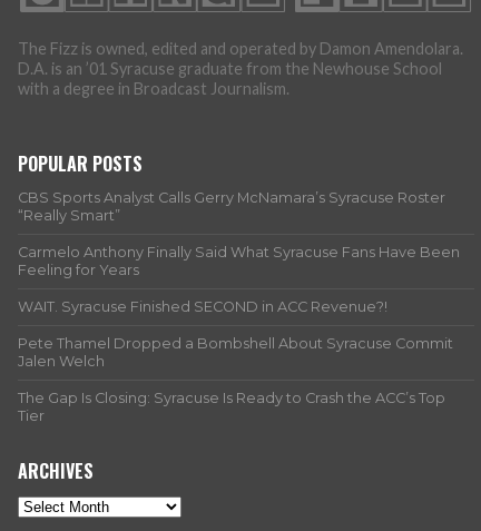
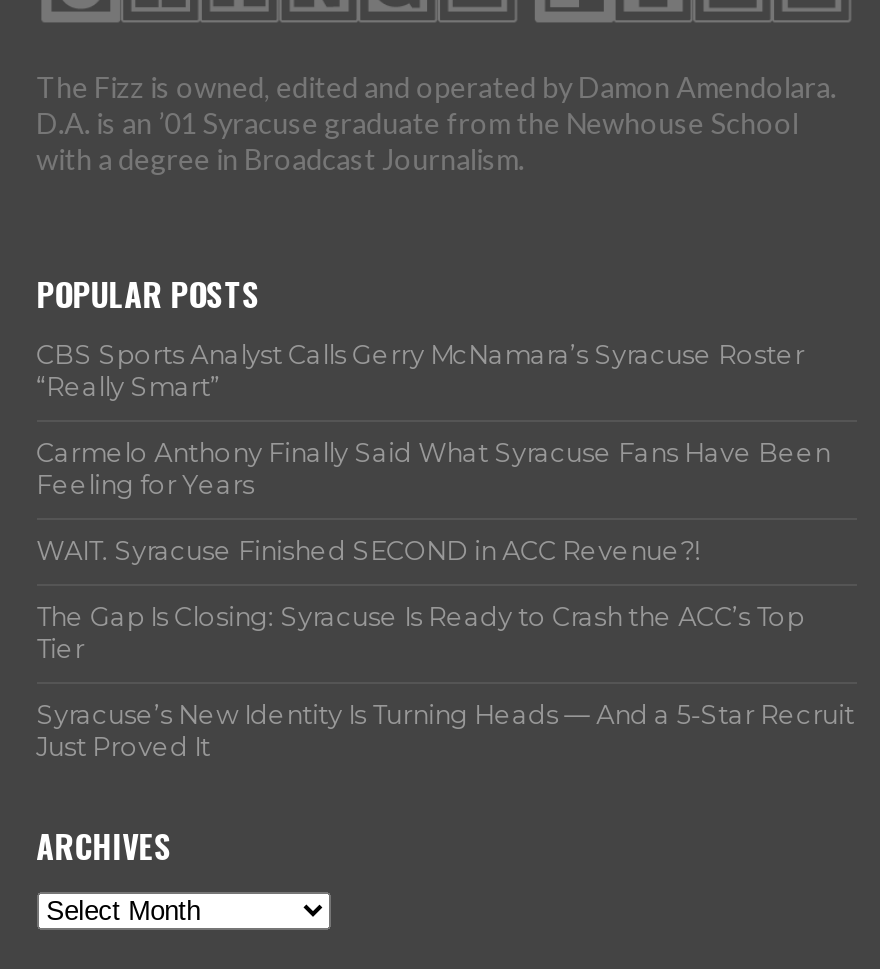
- Pete Thamel Dropped a Bombshell About Syracuse Commit
- Jalen Welch

moved up: The Gap Is Closing: Syracuse Is Ready to Crash the ACC’s Top | Tier

+ Syracuse’s New Identity Is Turning Heads — And a 5-Star Recruit
+ Just Proved It
